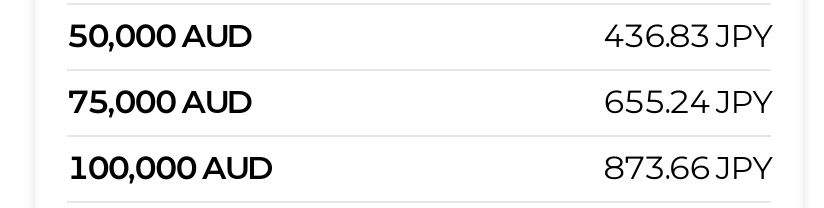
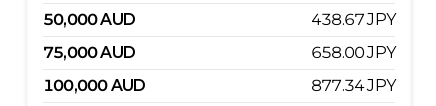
- 436.83 JPY
+ 438.67 JPY

- 655.24 JPY
+ 658.00 JPY

- 873.66 JPY
+ 877.34 JPY
